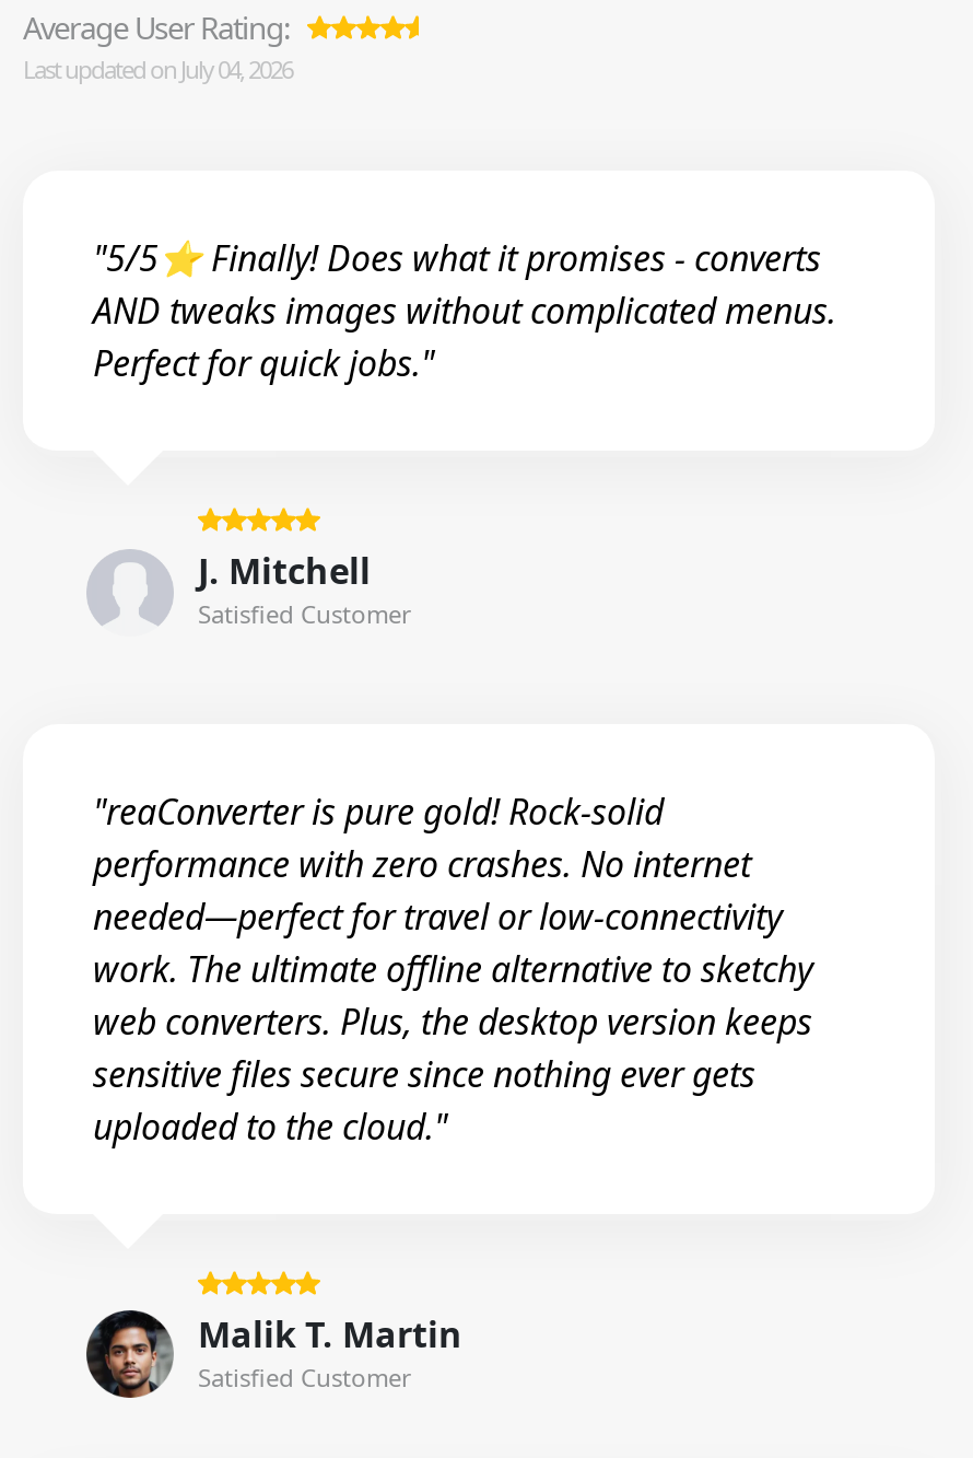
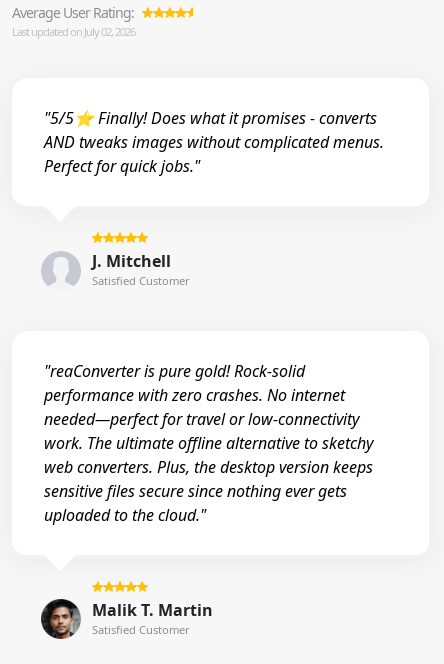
- Last updated on July 04, 2026
+ Last updated on July 02, 2026
